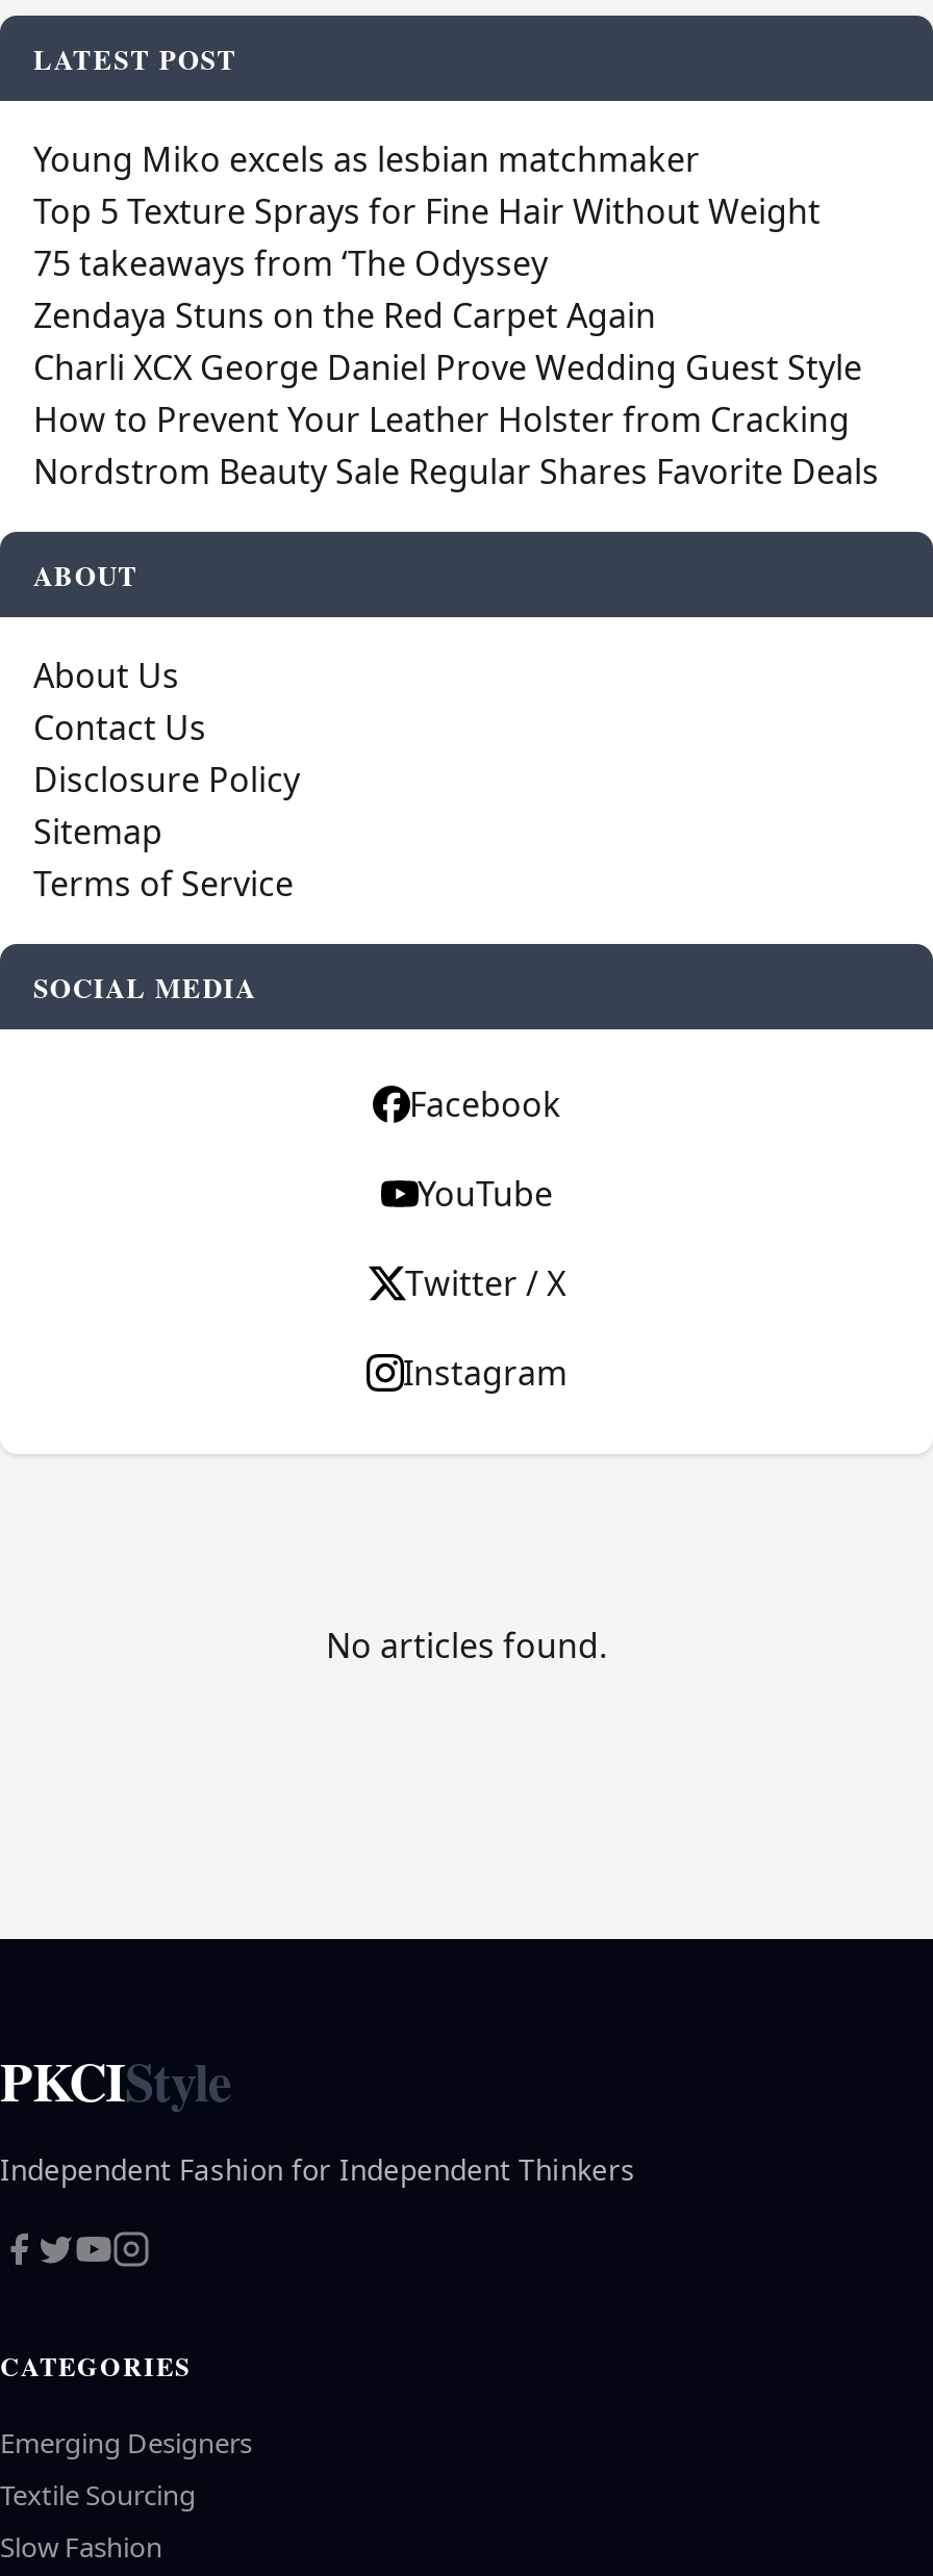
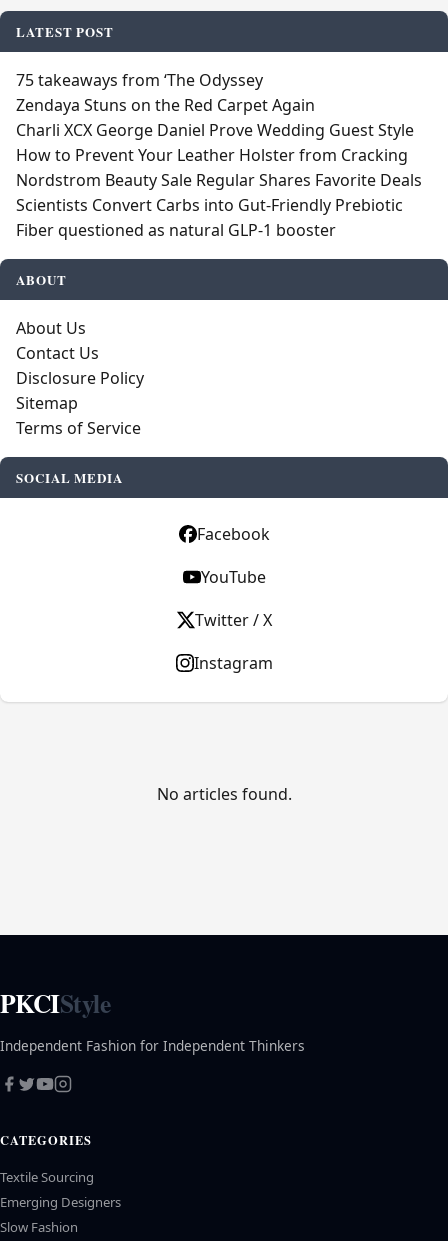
- Young Miko excels as lesbian matchmaker
- Top 5 Texture Sprays for Fine Hair Without Weight

moved up: 75 takeaways from ‘The Odyssey | Zendaya Stuns on the Red Carpet Again | Charli XCX George Daniel Prove Wedding Guest Style | How to Prevent Your Leather Holster from Cracking | Nordstrom Beauty Sale Regular Shares Favorite Deals

+ Scientists Convert Carbs into Gut‑Friendly Prebiotic
+ Fiber questioned as natural GLP-1 booster

moved down: Emerging Designers

moved up: Textile Sourcing
